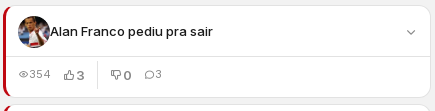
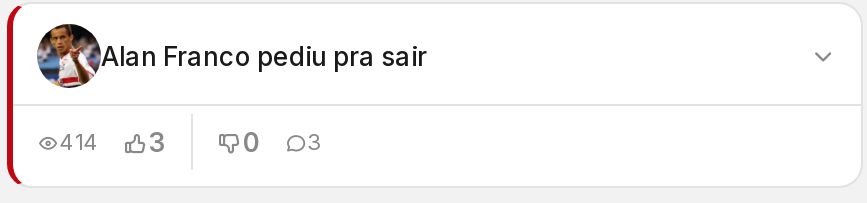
- 354 3
+ 414 3
